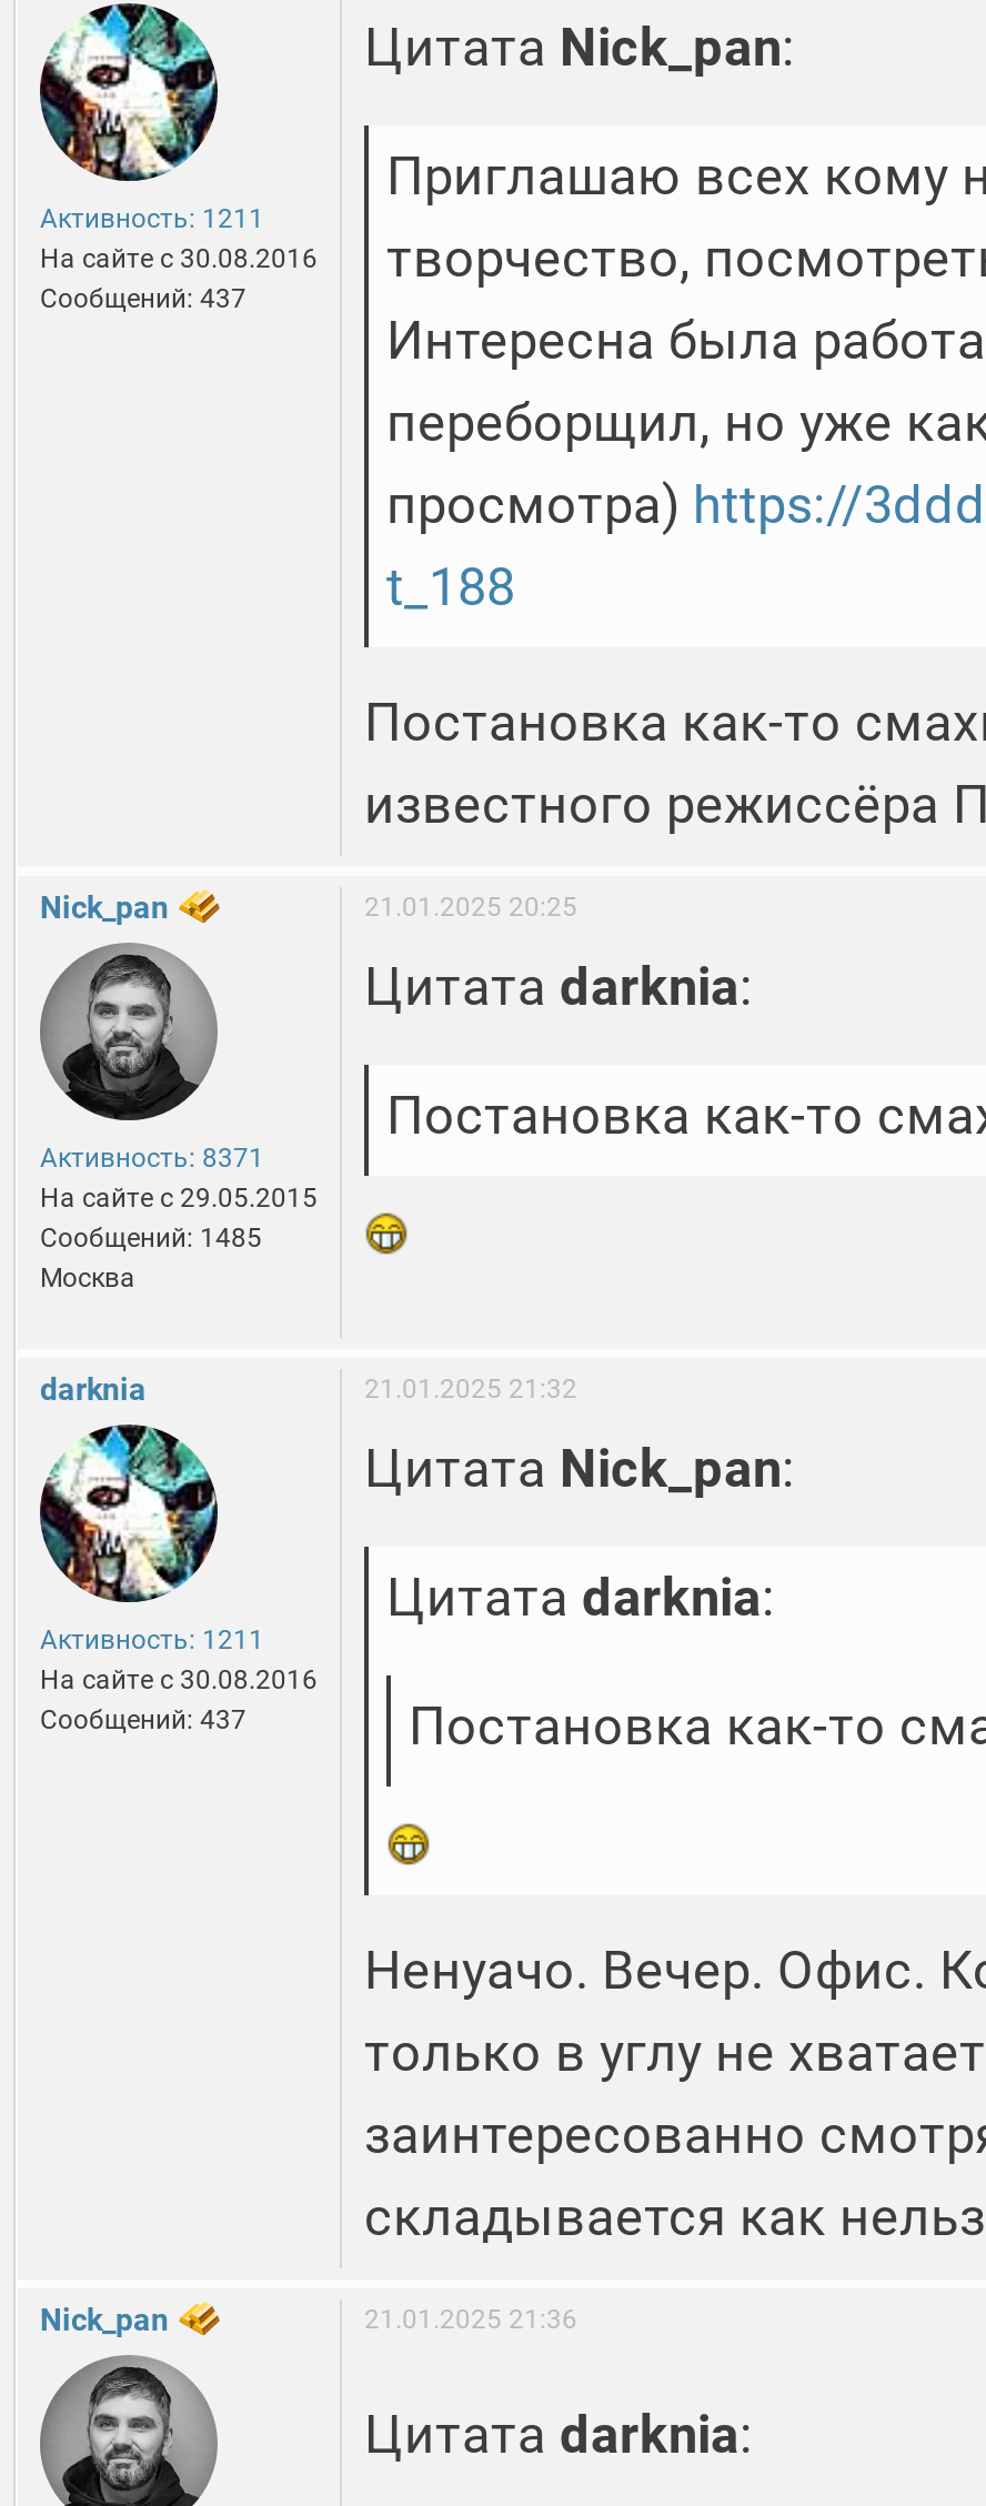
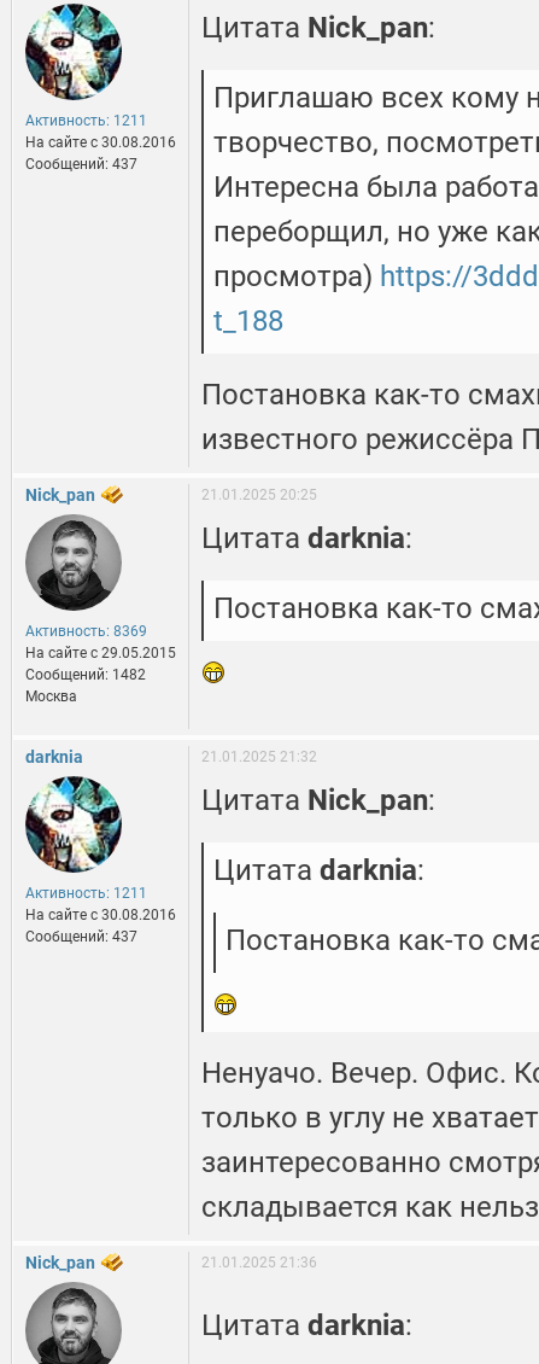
- Активность: 8371
+ Активность: 8369

- Сообщений: 1485
+ Сообщений: 1482
